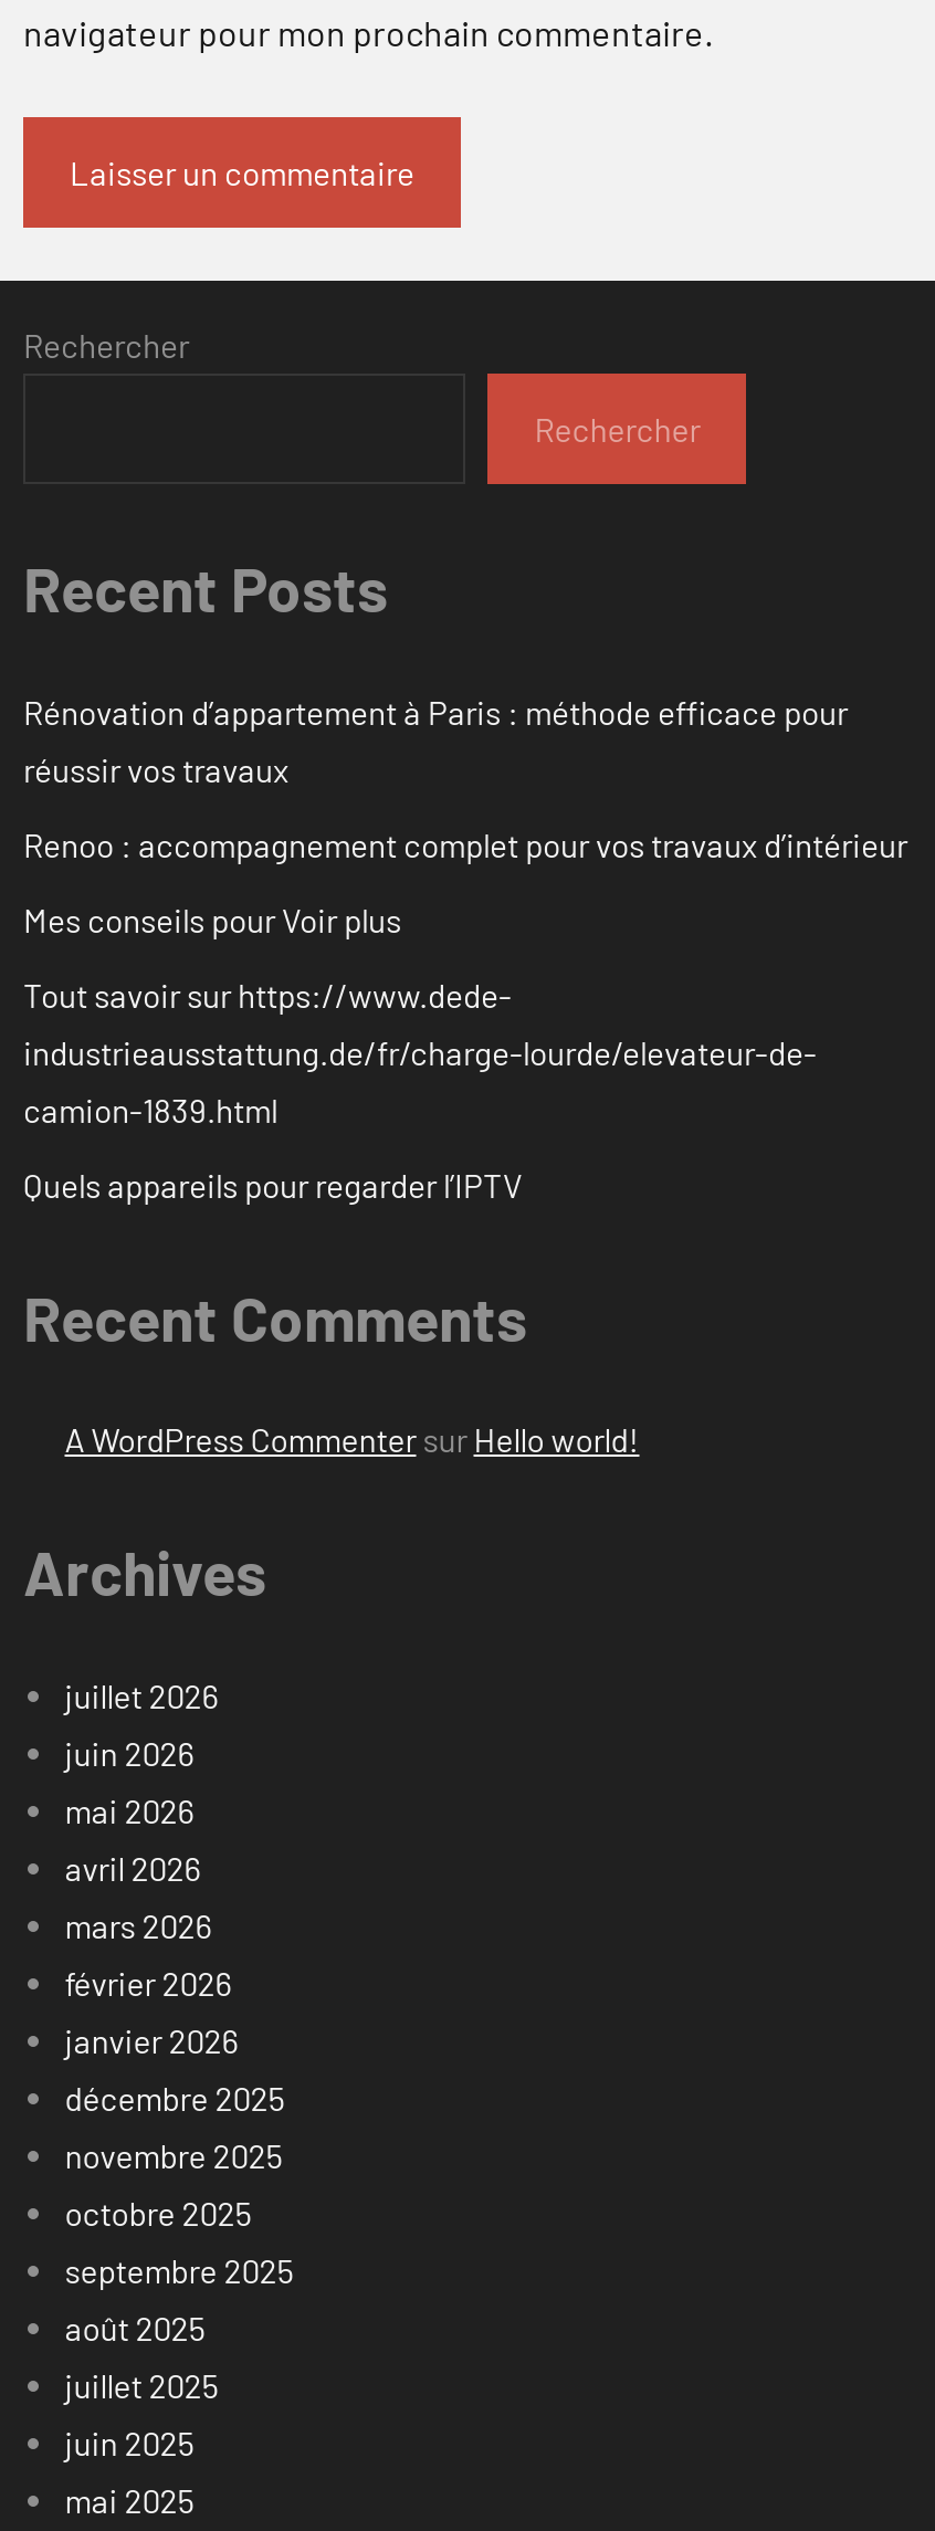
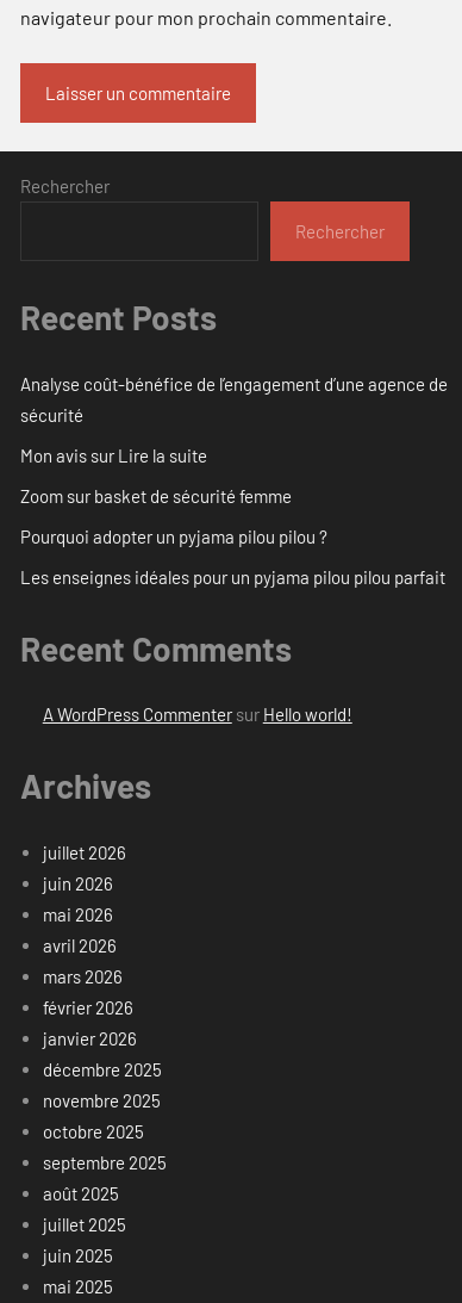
- Rénovation d’appartement à Paris : méthode efficace pour
- réussir vos travaux
+ Analyse coût-bénéfice de l’engagement d’une agence de
+ sécurité

- Renoo : accompagnement complet pour vos travaux d’intérieur
+ Mon avis sur Lire la suite

- Mes conseils pour Voir plus
+ Zoom sur basket de sécurité femme

- Tout savoir sur https://www.dede-
- industrieausstattung.de/fr/charge-lourde/elevateur-de-
- camion-1839.html
+ Pourquoi adopter un pyjama pilou pilou ?

- Quels appareils pour regarder l’IPTV
+ Les enseignes idéales pour un pyjama pilou pilou parfait
